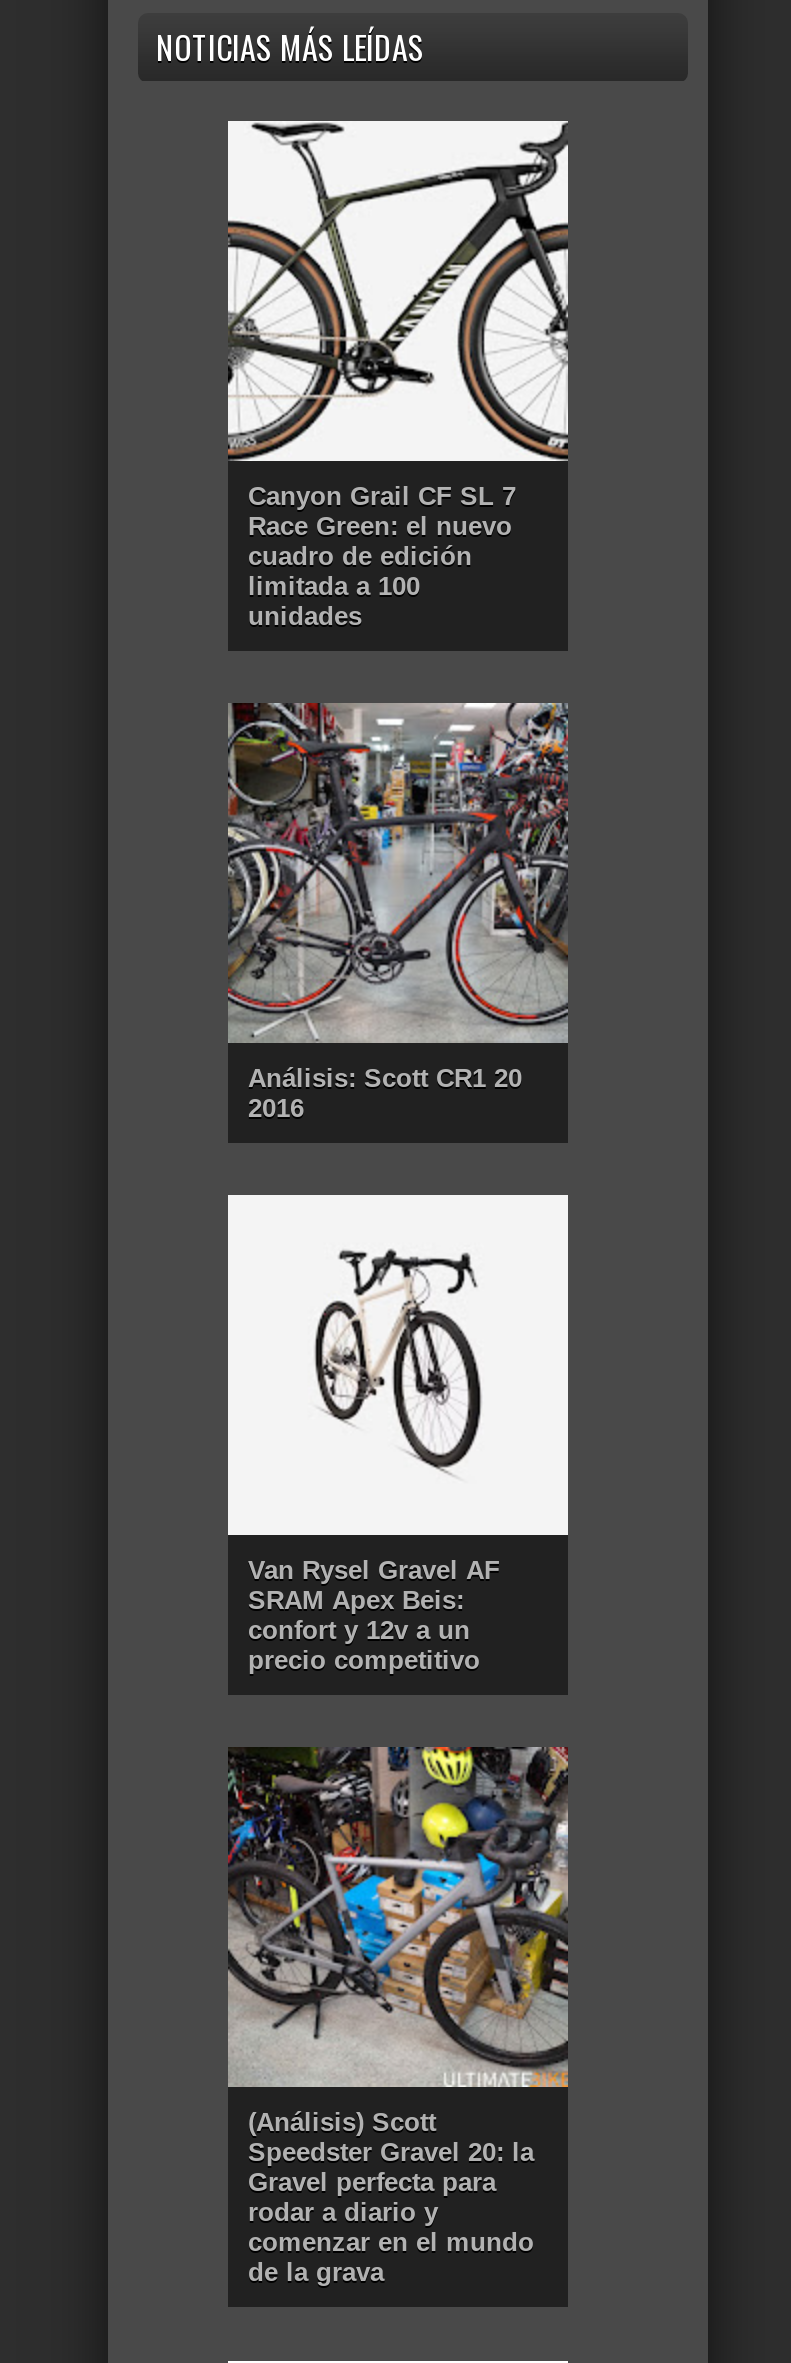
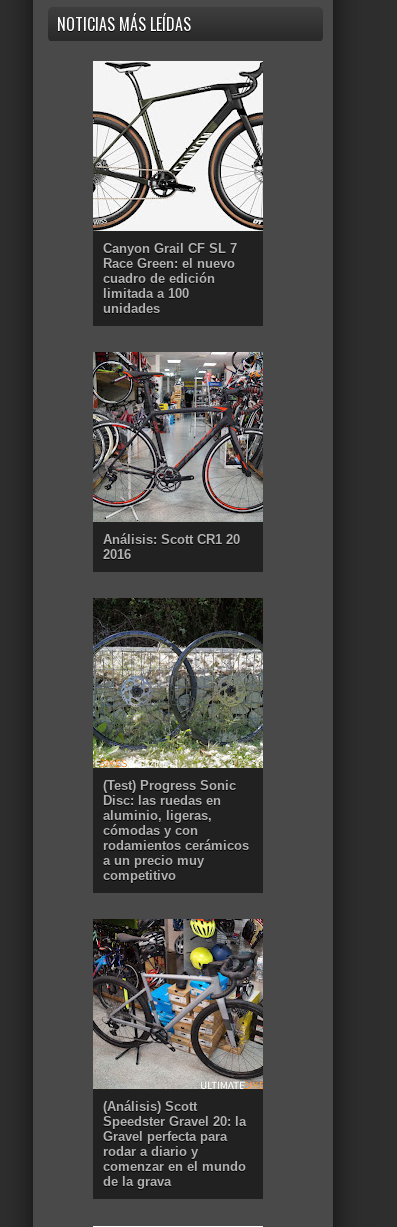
- [image]
- Van Rysel Gravel AF
- SRAM Apex Beis:
- confort y 12v a un
- precio competitivo
+ [image]
+ (Test) Progress Sonic
+ Disc: las ruedas en
+ aluminio, ligeras,
+ cómodas y con
+ rodamientos cerámicos
+ a un precio muy
+ competitivo
